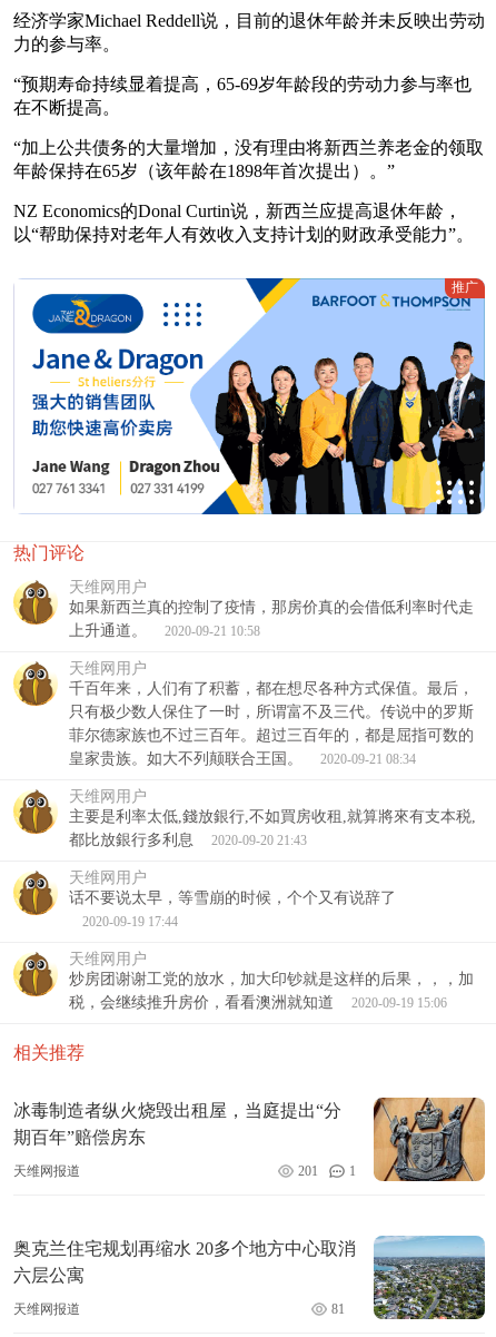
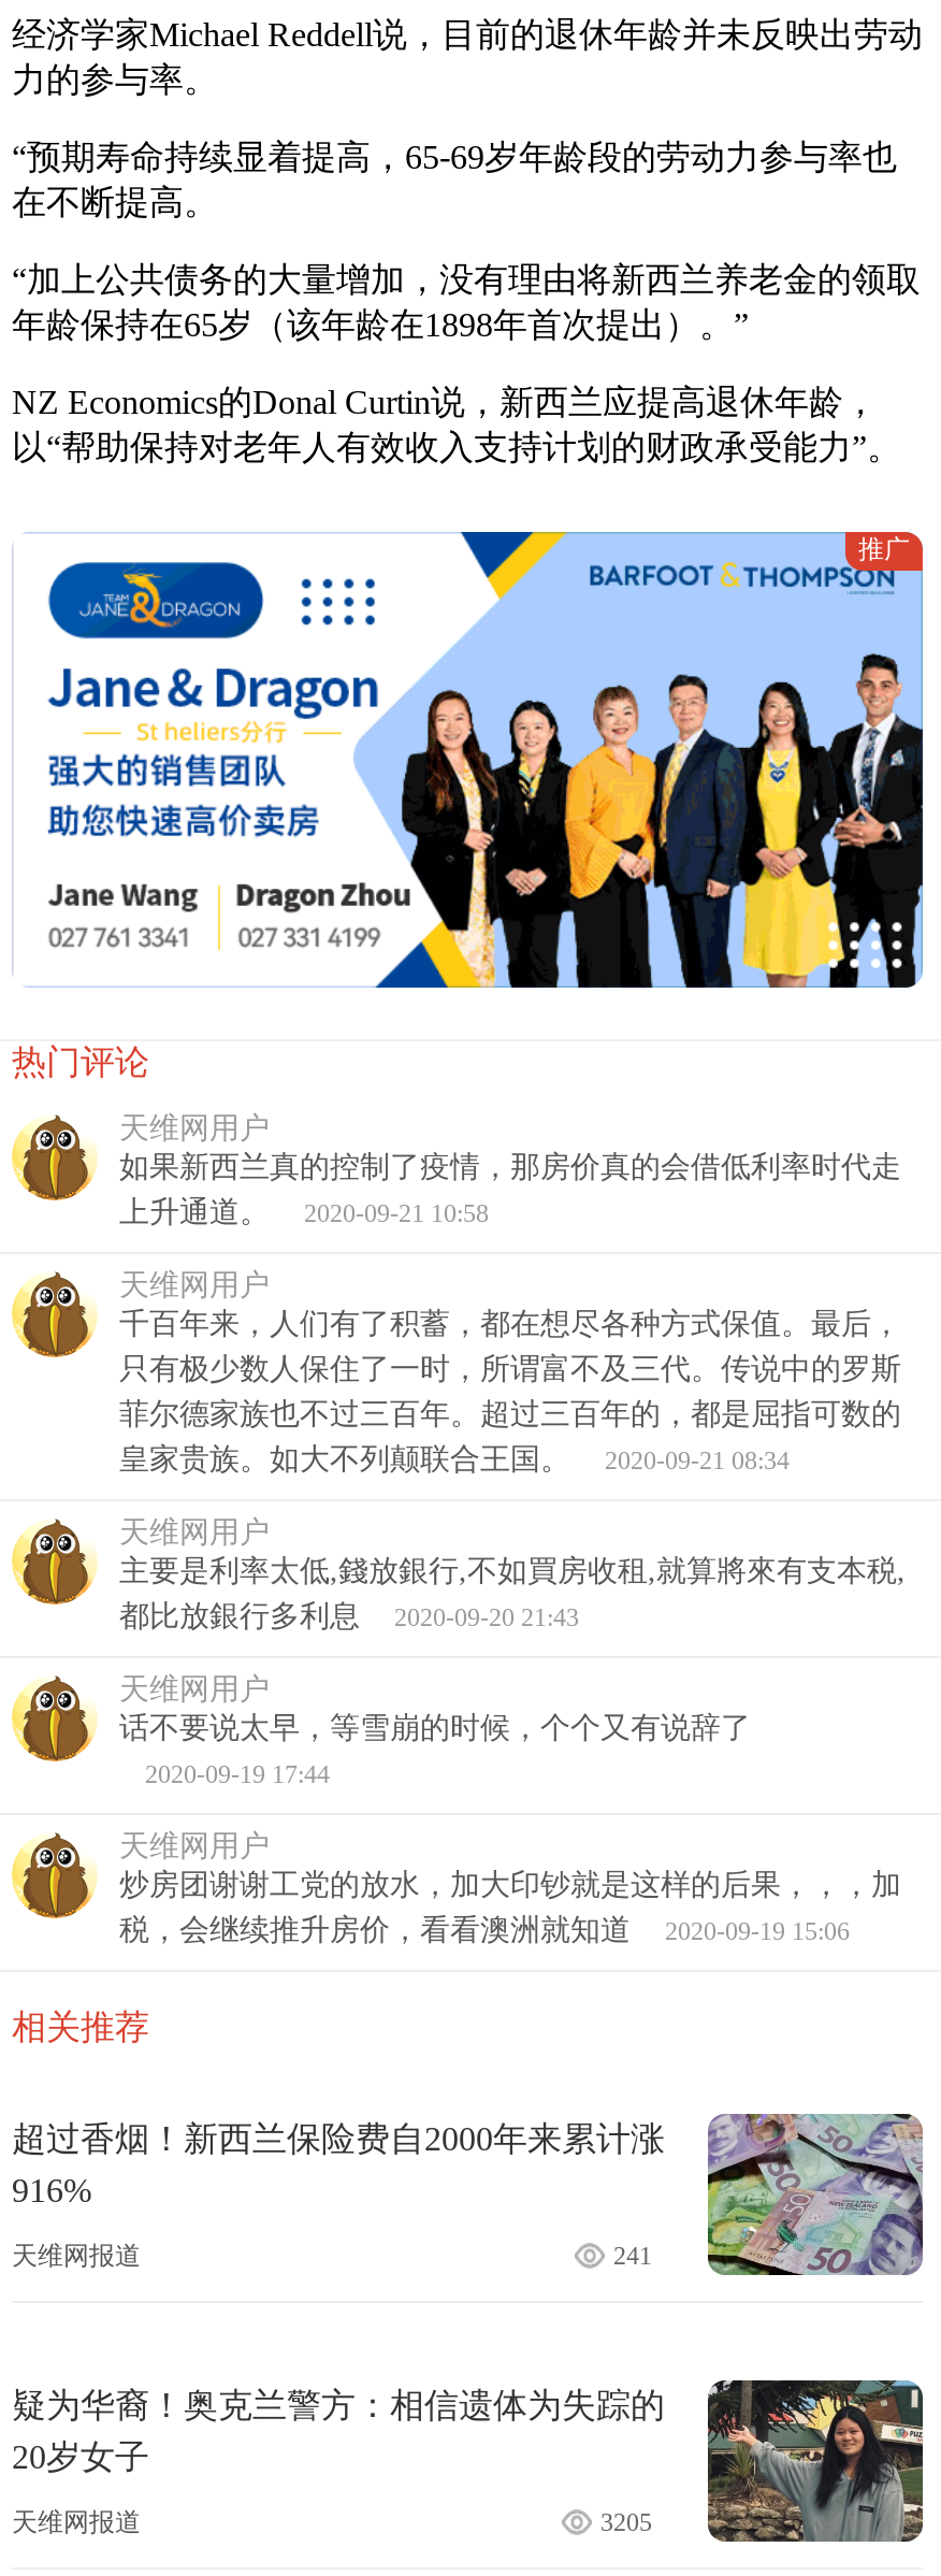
- 冰毒制造者纵火烧毁出租屋，当庭提出“分
- 期百年”赔偿房东
+ 超过香烟！新西兰保险费自2000年来累计涨
+ 916%

- [image]
- 201
- 1
+ [image]
+ 241

- [image]
- 奥克兰住宅规划再缩水 20多个地方中心取消
- 六层公寓
+ [image]
+ 疑为华裔！奥克兰警方：相信遗体为失踪的
+ 20岁女子

- 81
+ 3205
